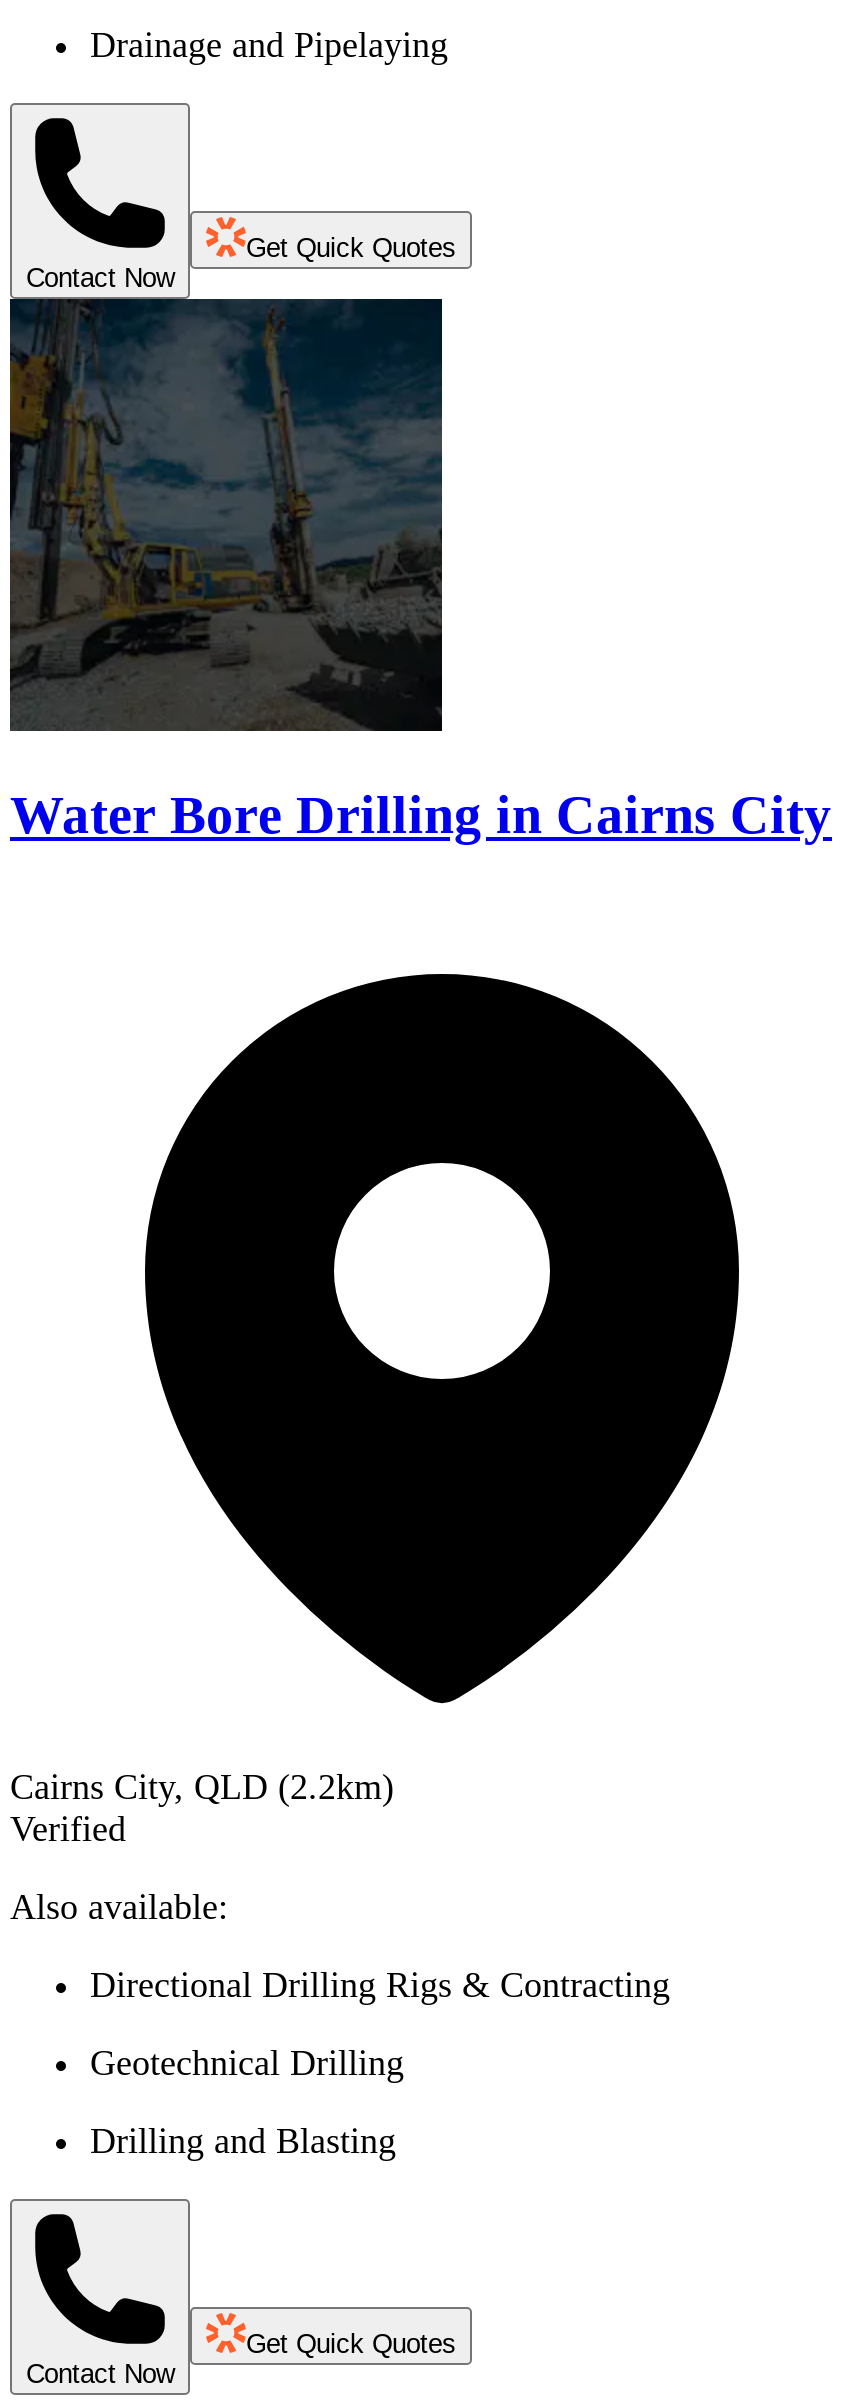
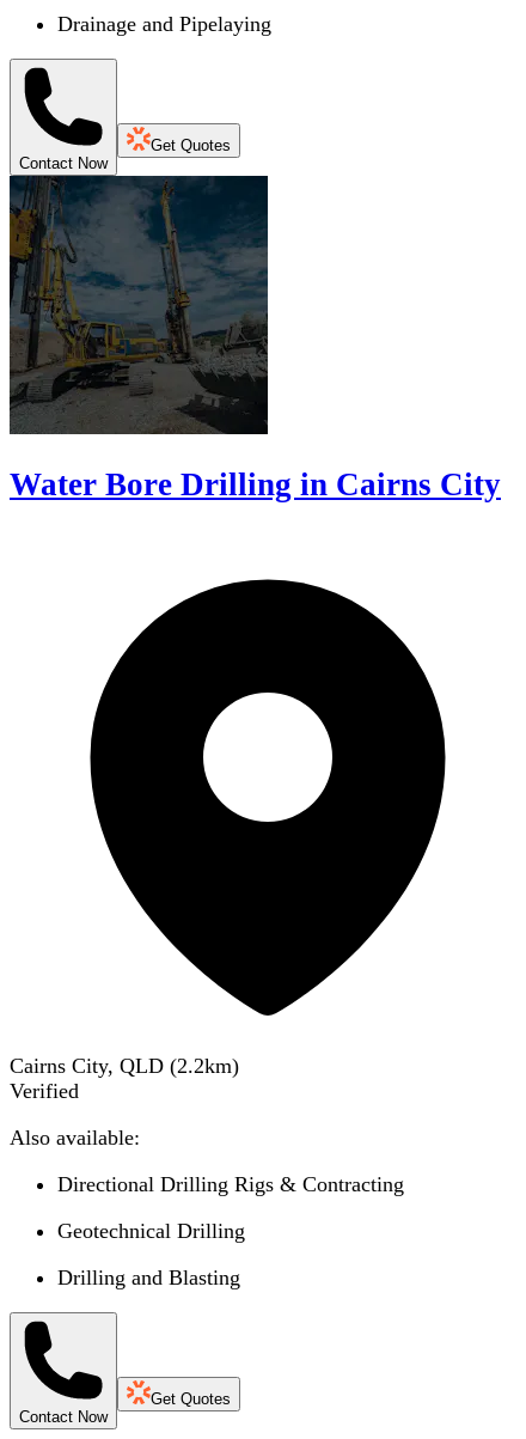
- Get Quick Quotes
+ Get Quotes

- Get Quick Quotes
+ Get Quotes
